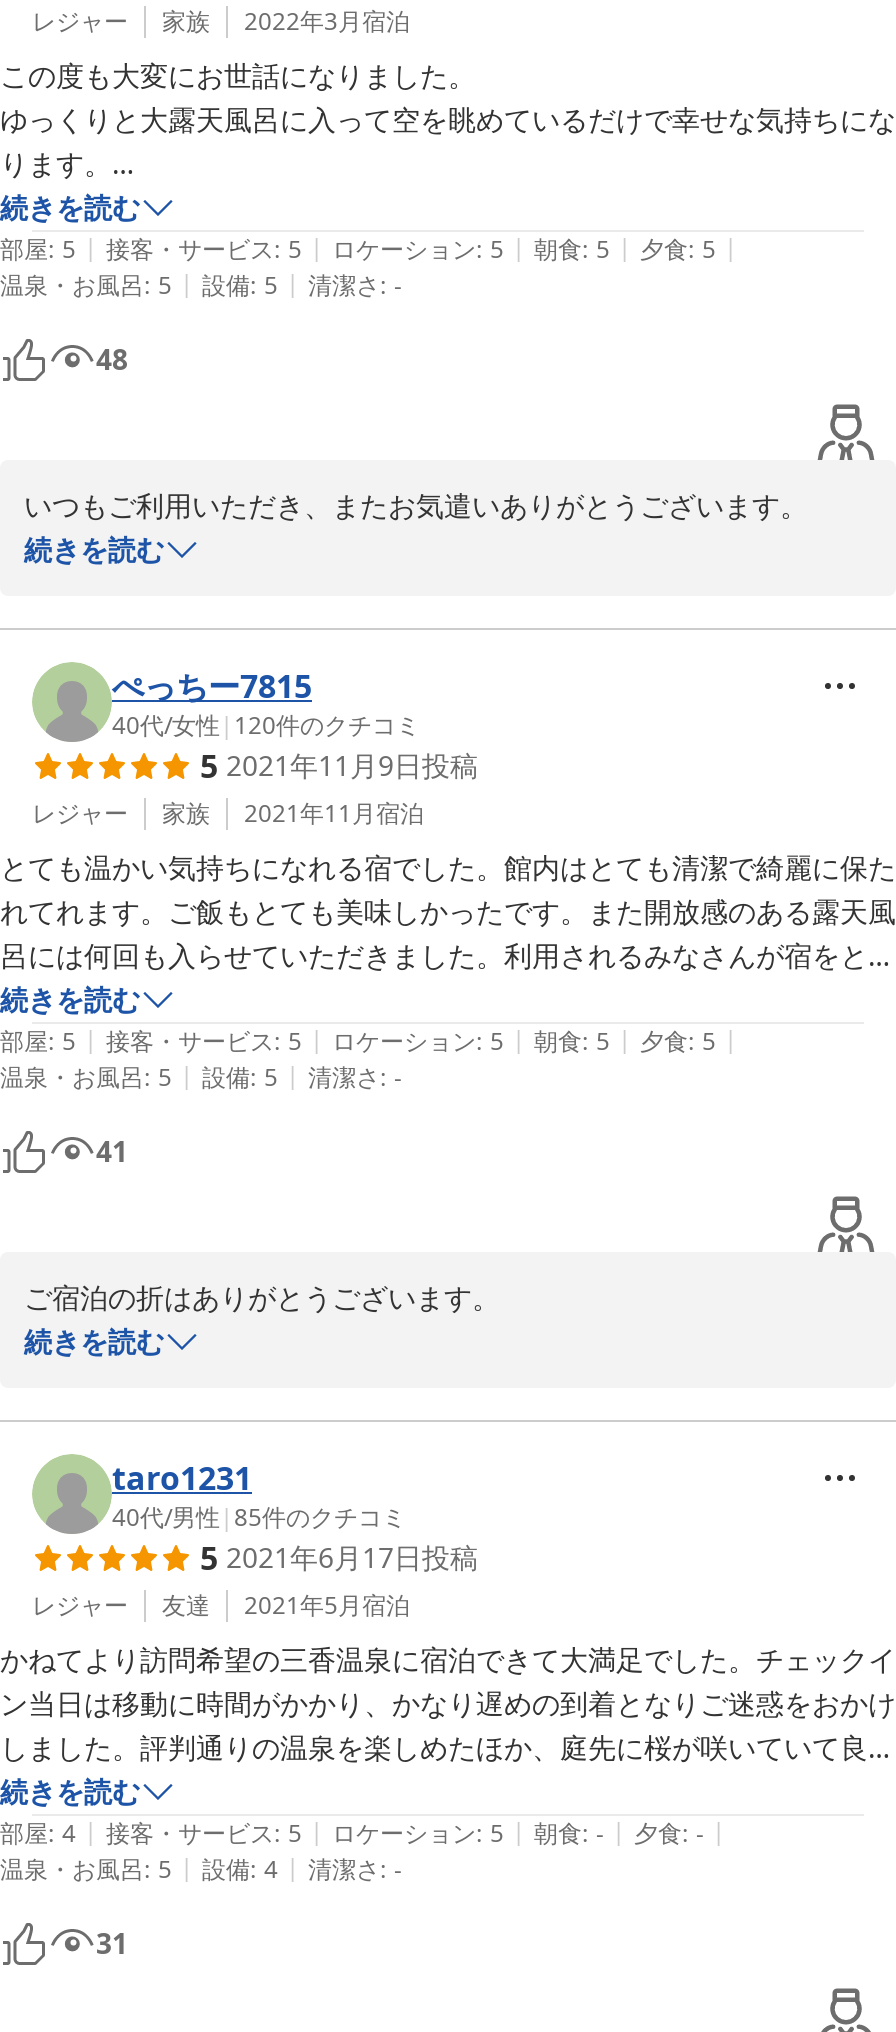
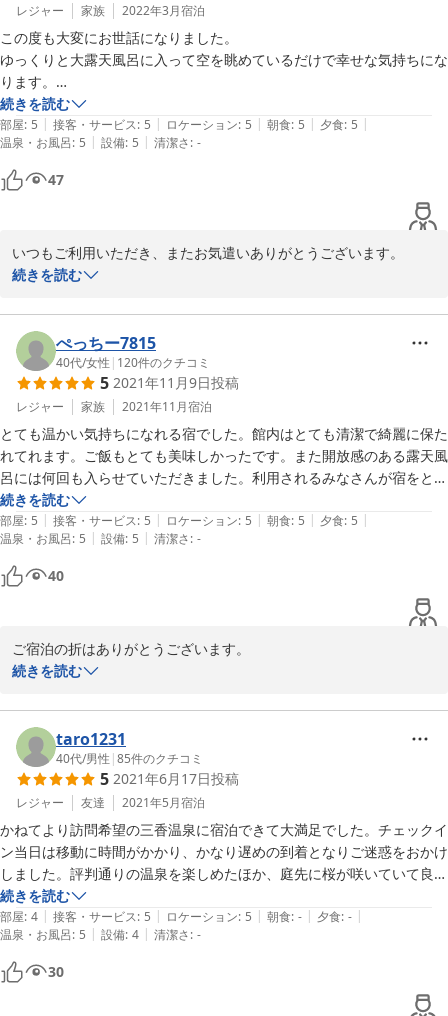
- 48
+ 47

- 41
+ 40

- 31
+ 30
